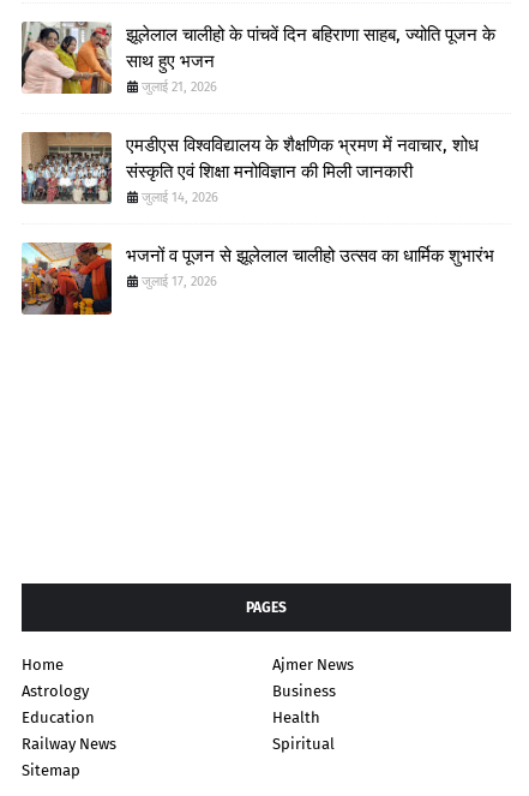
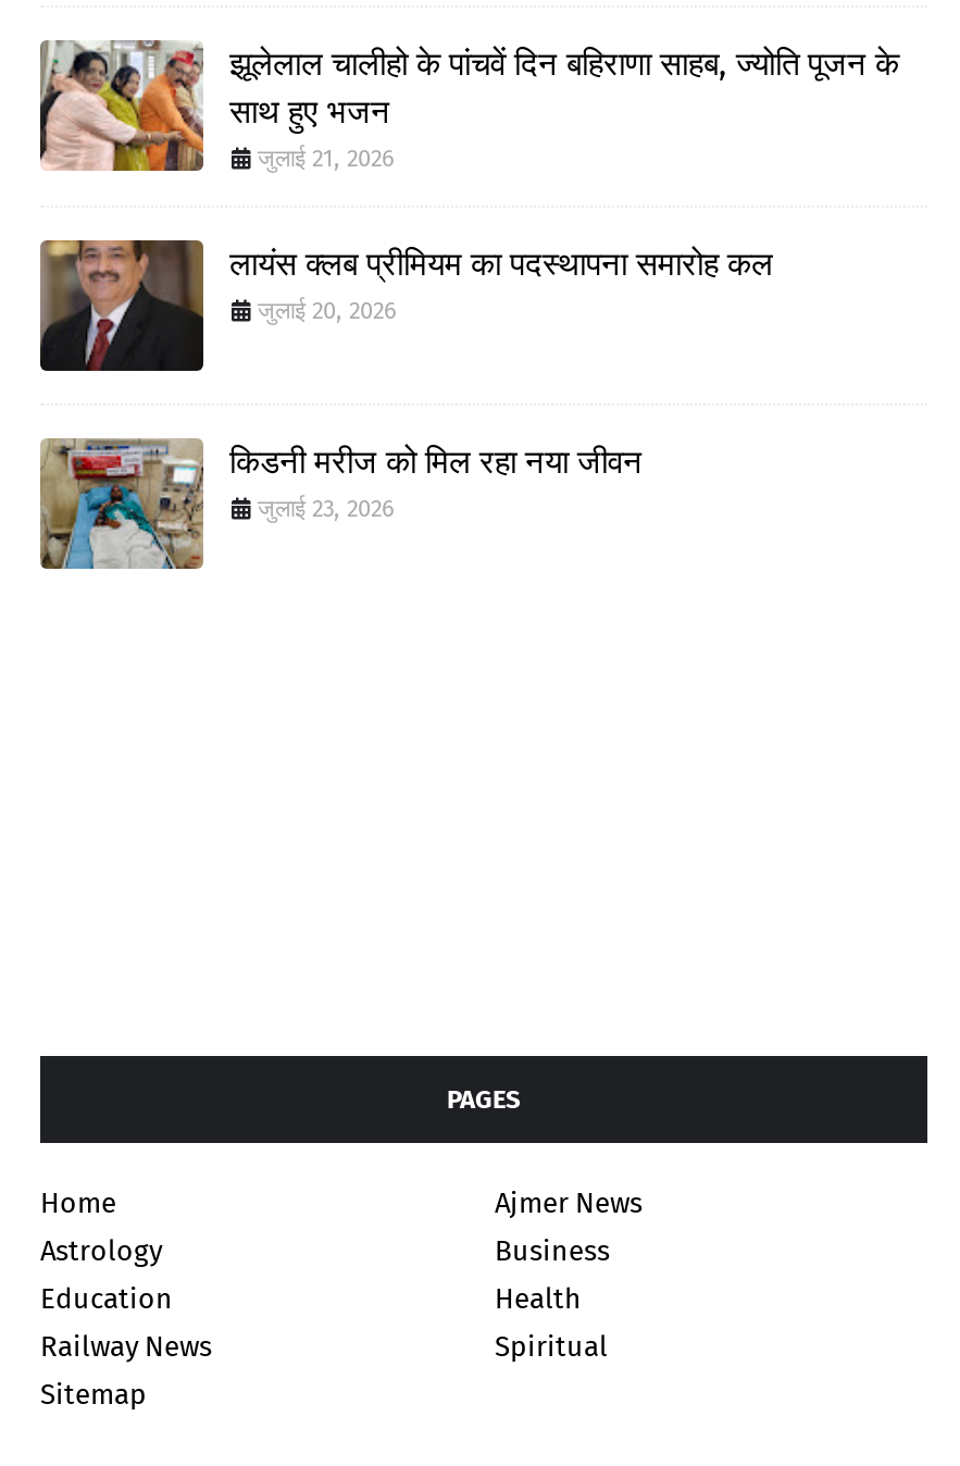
- [image]
- एमडीएस विश्वविद्यालय के शैक्षणिक भ्रमण में नवाचार, शोध
- संस्कृति एवं शिक्षा मनोविज्ञान की मिली जानकारी
- जुलाई 14, 2026
+ [image]
+ लायंस क्लब प्रीमियम का पदस्थापना समारोह कल
+ जुलाई 20, 2026

- [image]
- भजनों व पूजन से झूलेलाल चालीहो उत्सव का धार्मिक शुभारंभ
- जुलाई 17, 2026
+ [image]
+ किडनी मरीज को मिल रहा नया जीवन
+ जुलाई 23, 2026
